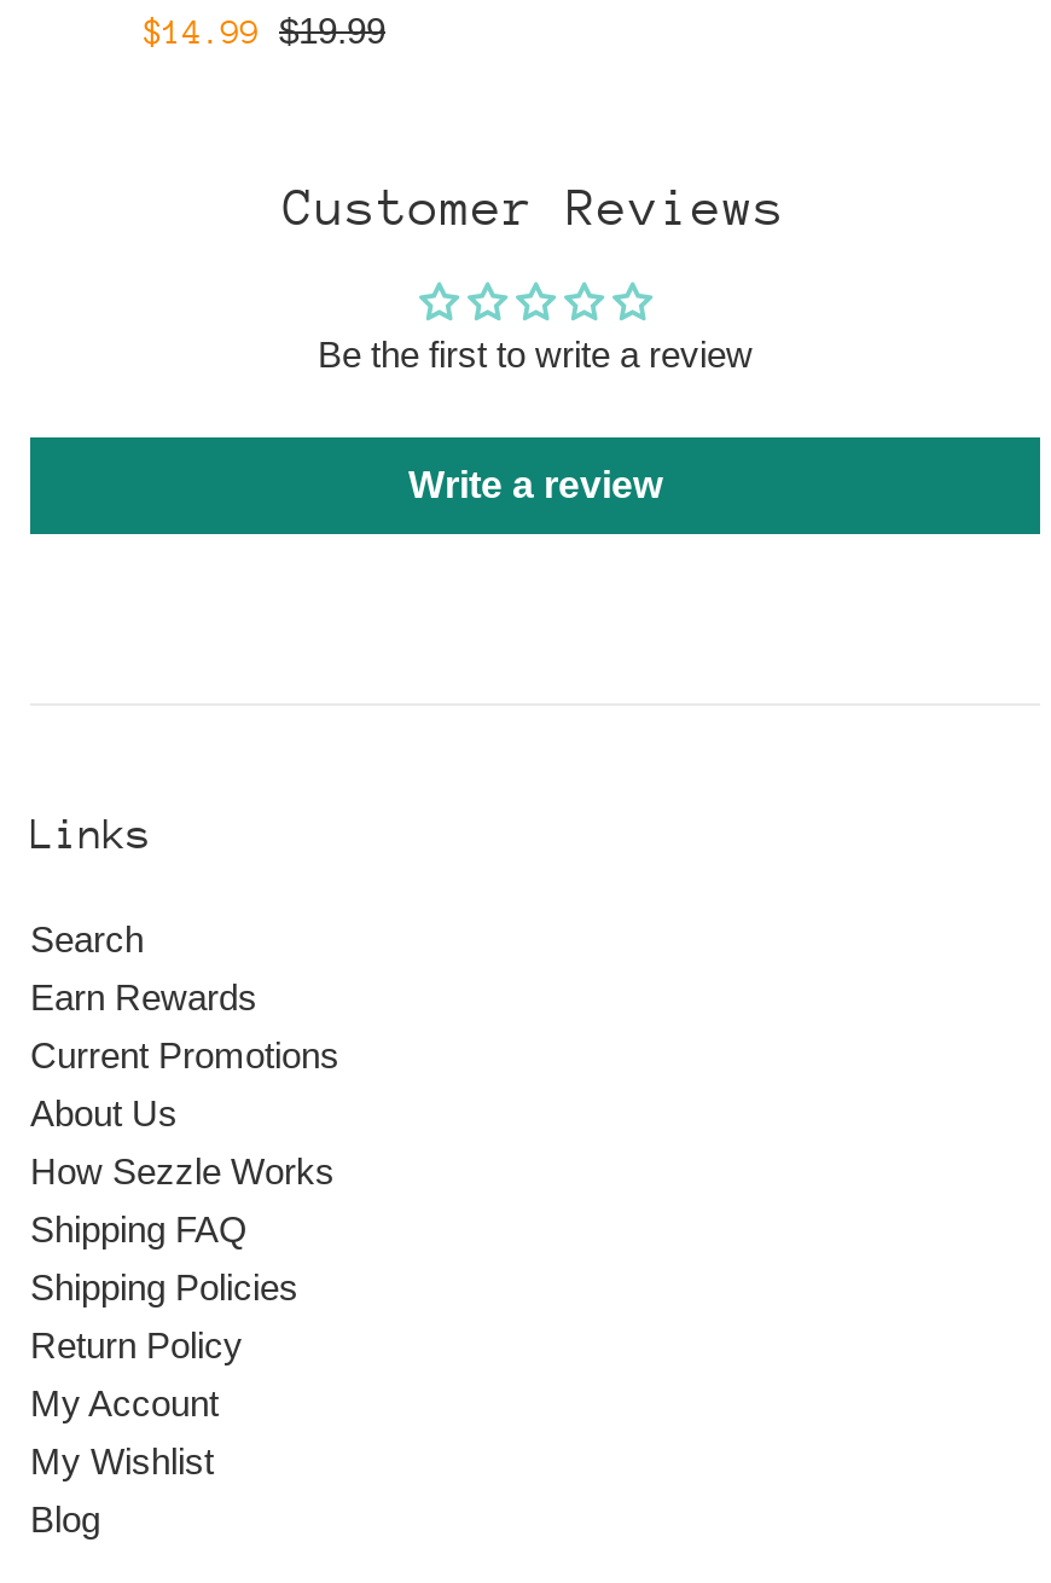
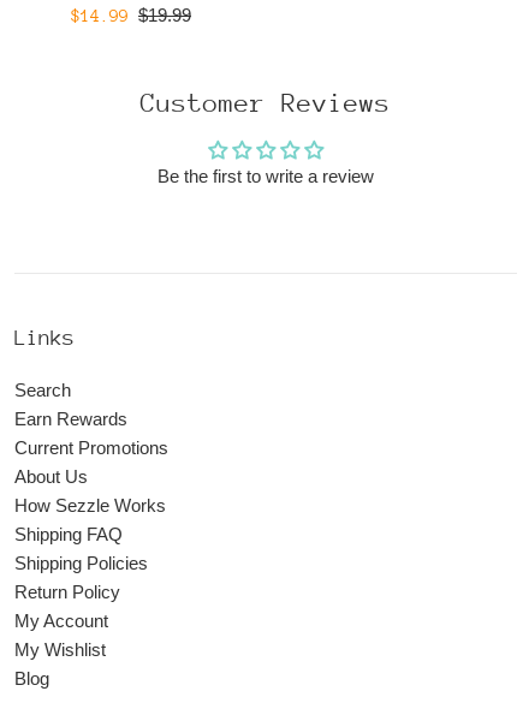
- Write a review
